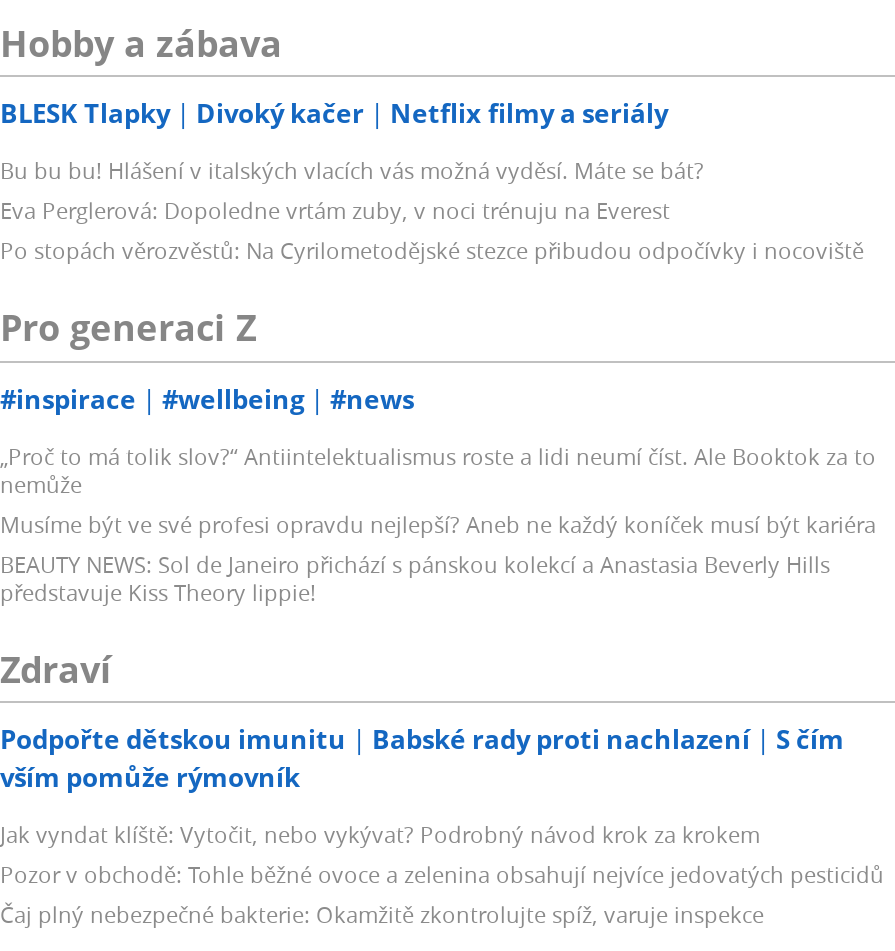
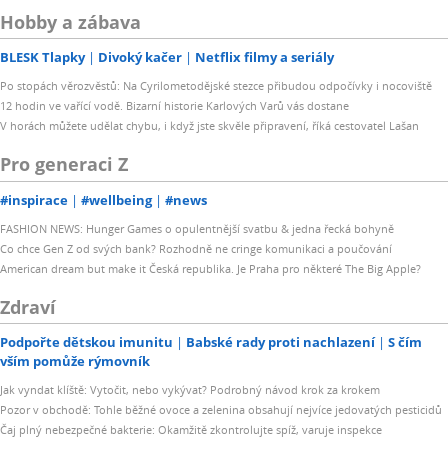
- Bu bu bu! Hlášení v italských vlacích vás možná vyděsí. Máte se bát?
- Eva Perglerová: Dopoledne vrtám zuby, v noci trénuju na Everest

+ 12 hodin ve vařící vodě. Bizarní historie Karlových Varů vás dostane
+ V horách můžete udělat chybu, i když jste skvěle připravení, říká cestovatel Lašan

- „Proč to má tolik slov?“ Antiintelektualismus roste a lidi neumí číst. Ale Booktok za to
- nemůže
- Musíme být ve své profesi opravdu nejlepší? Aneb ne každý koníček musí být kariéra
- BEAUTY NEWS: Sol de Janeiro přichází s pánskou kolekcí a Anastasia Beverly Hills
- představuje Kiss Theory lippie!
+ FASHION NEWS: Hunger Games o opulentnější svatbu & jedna řecká bohyně
+ Co chce Gen Z od svých bank? Rozhodně ne cringe komunikaci a poučování
+ American dream but make it Česká republika. Je Praha pro některé The Big Apple?
